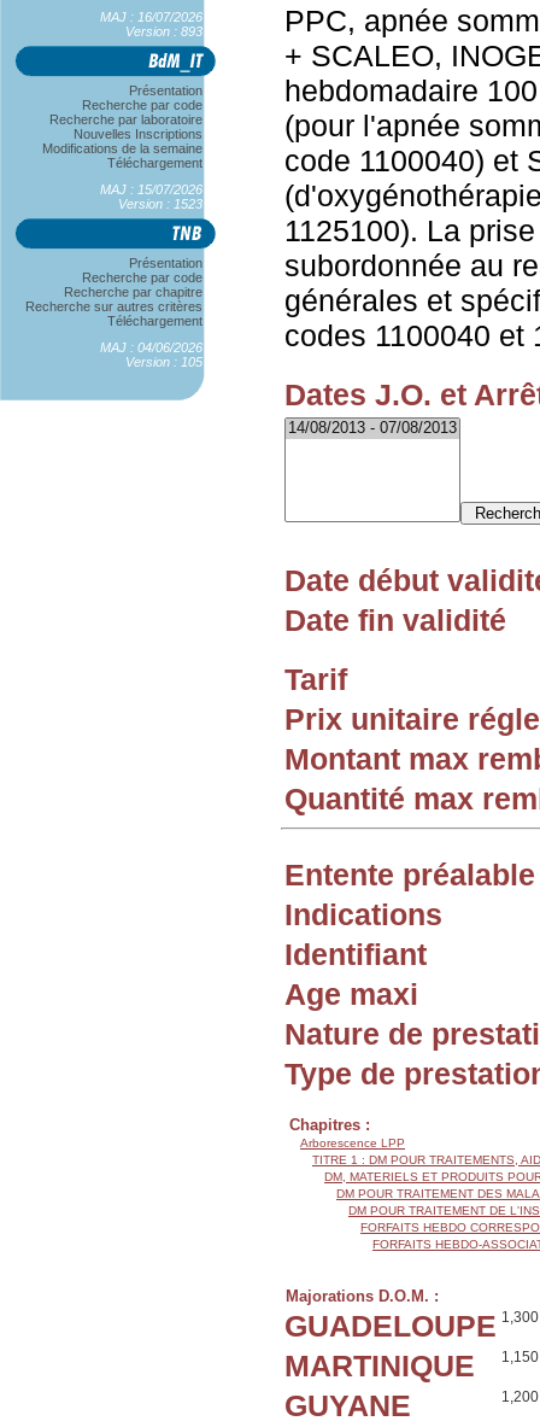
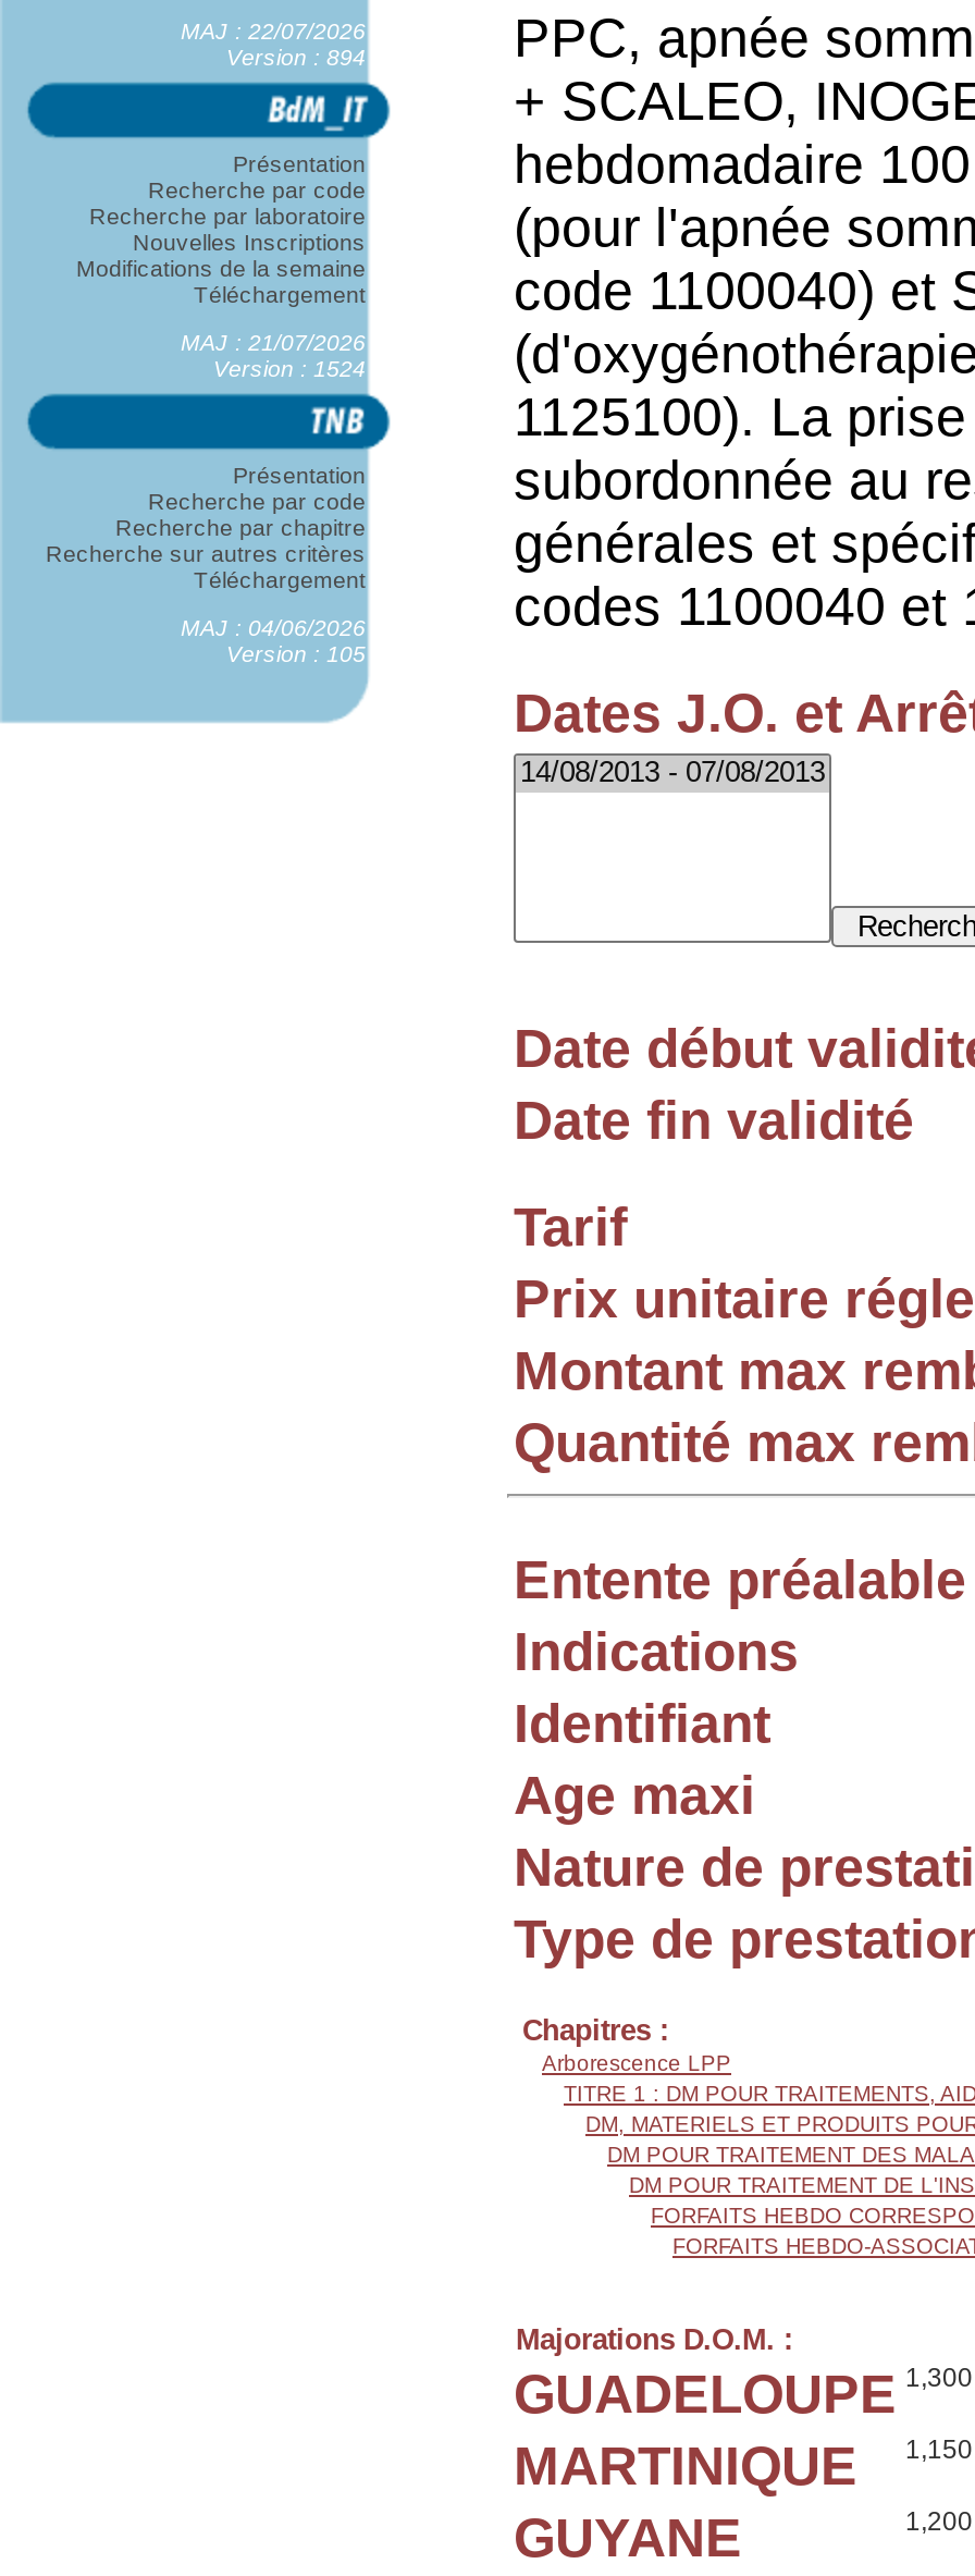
- MAJ : 16/07/2026
+ MAJ : 22/07/2026

- Version : 893
+ Version : 894

- MAJ : 15/07/2026
+ MAJ : 21/07/2026

- Version : 1523
+ Version : 1524
